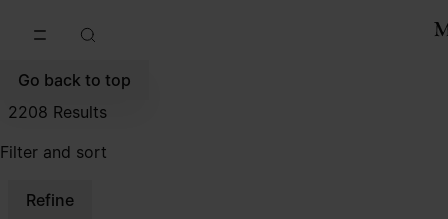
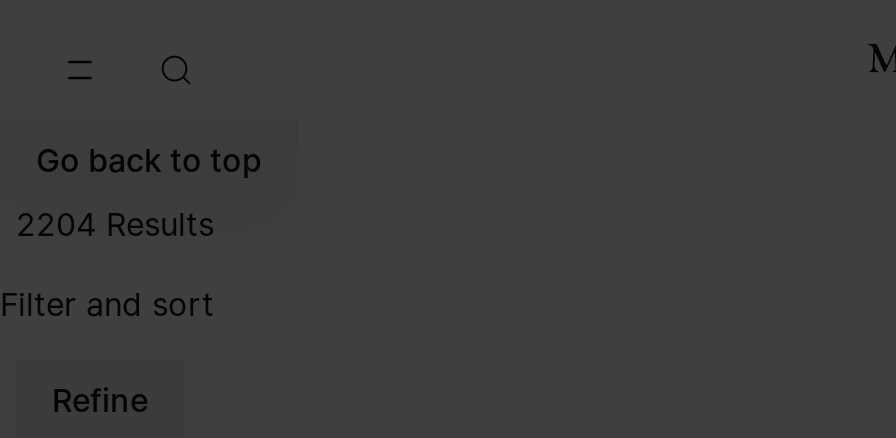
- 2208 Results
+ 2204 Results
